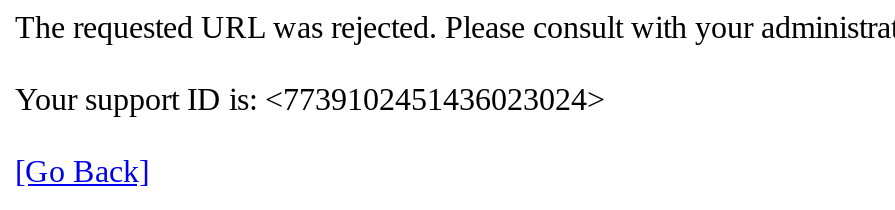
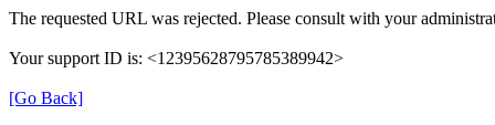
- Your support ID is: <7739102451436023024>
+ Your support ID is: <12395628795785389942>
